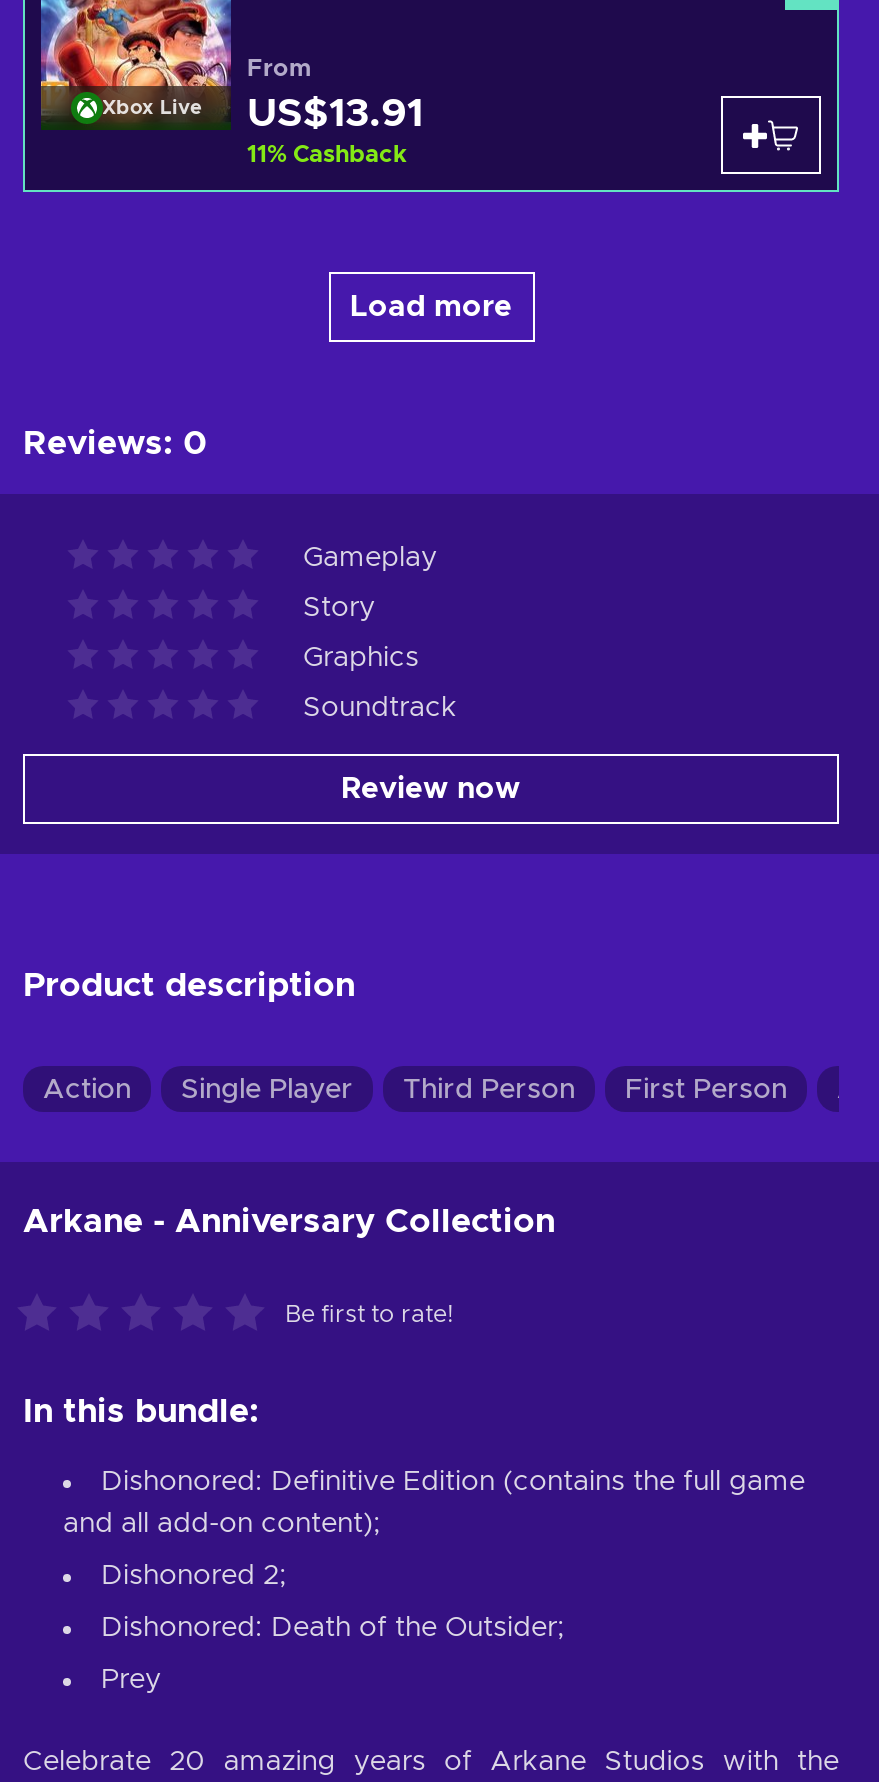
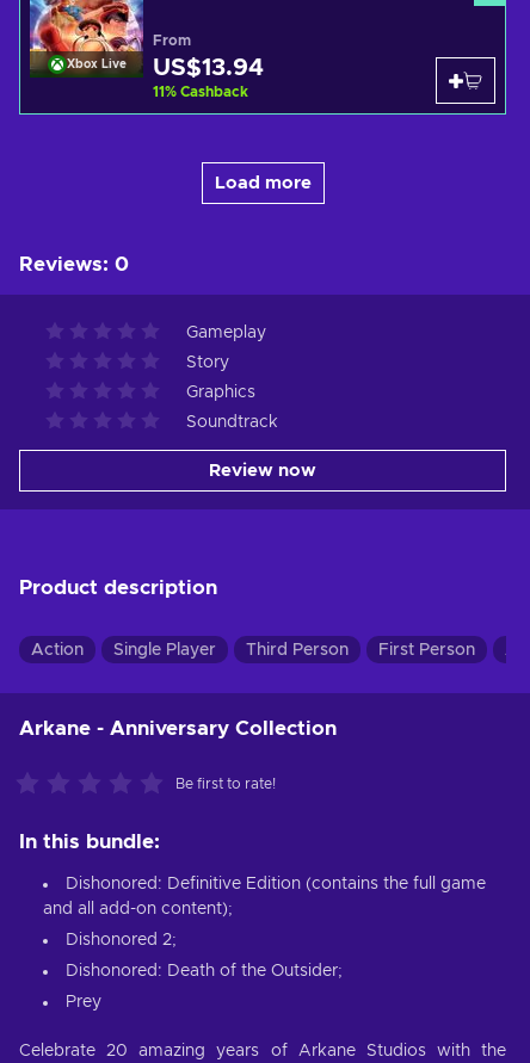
- US$13.91
+ US$13.94
